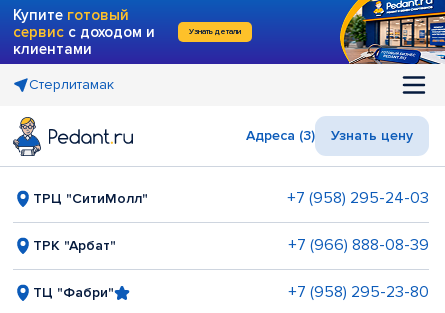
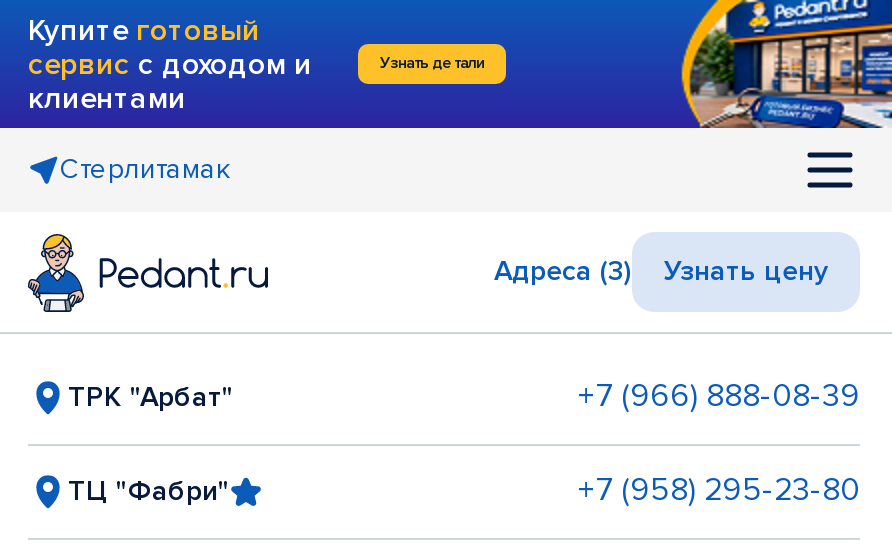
- ТРЦ "СитиМолл"
- +7 (958) 295-24-03
